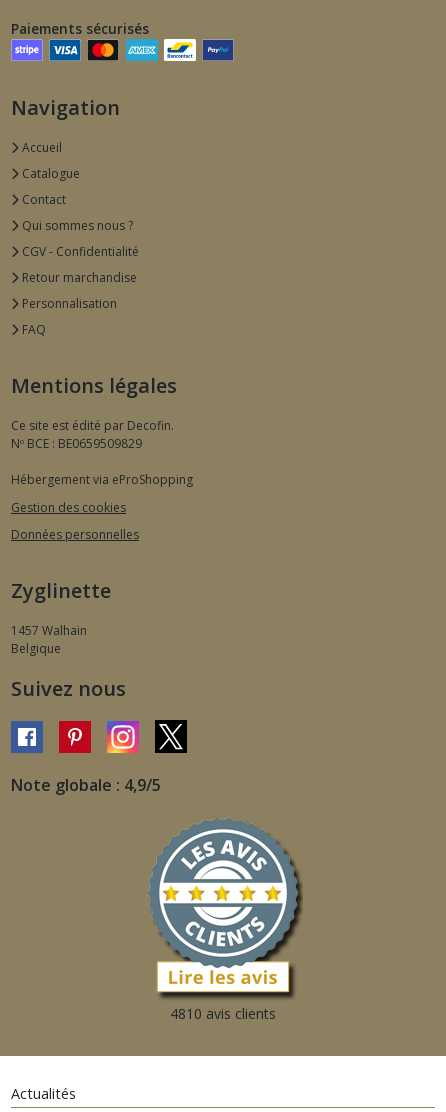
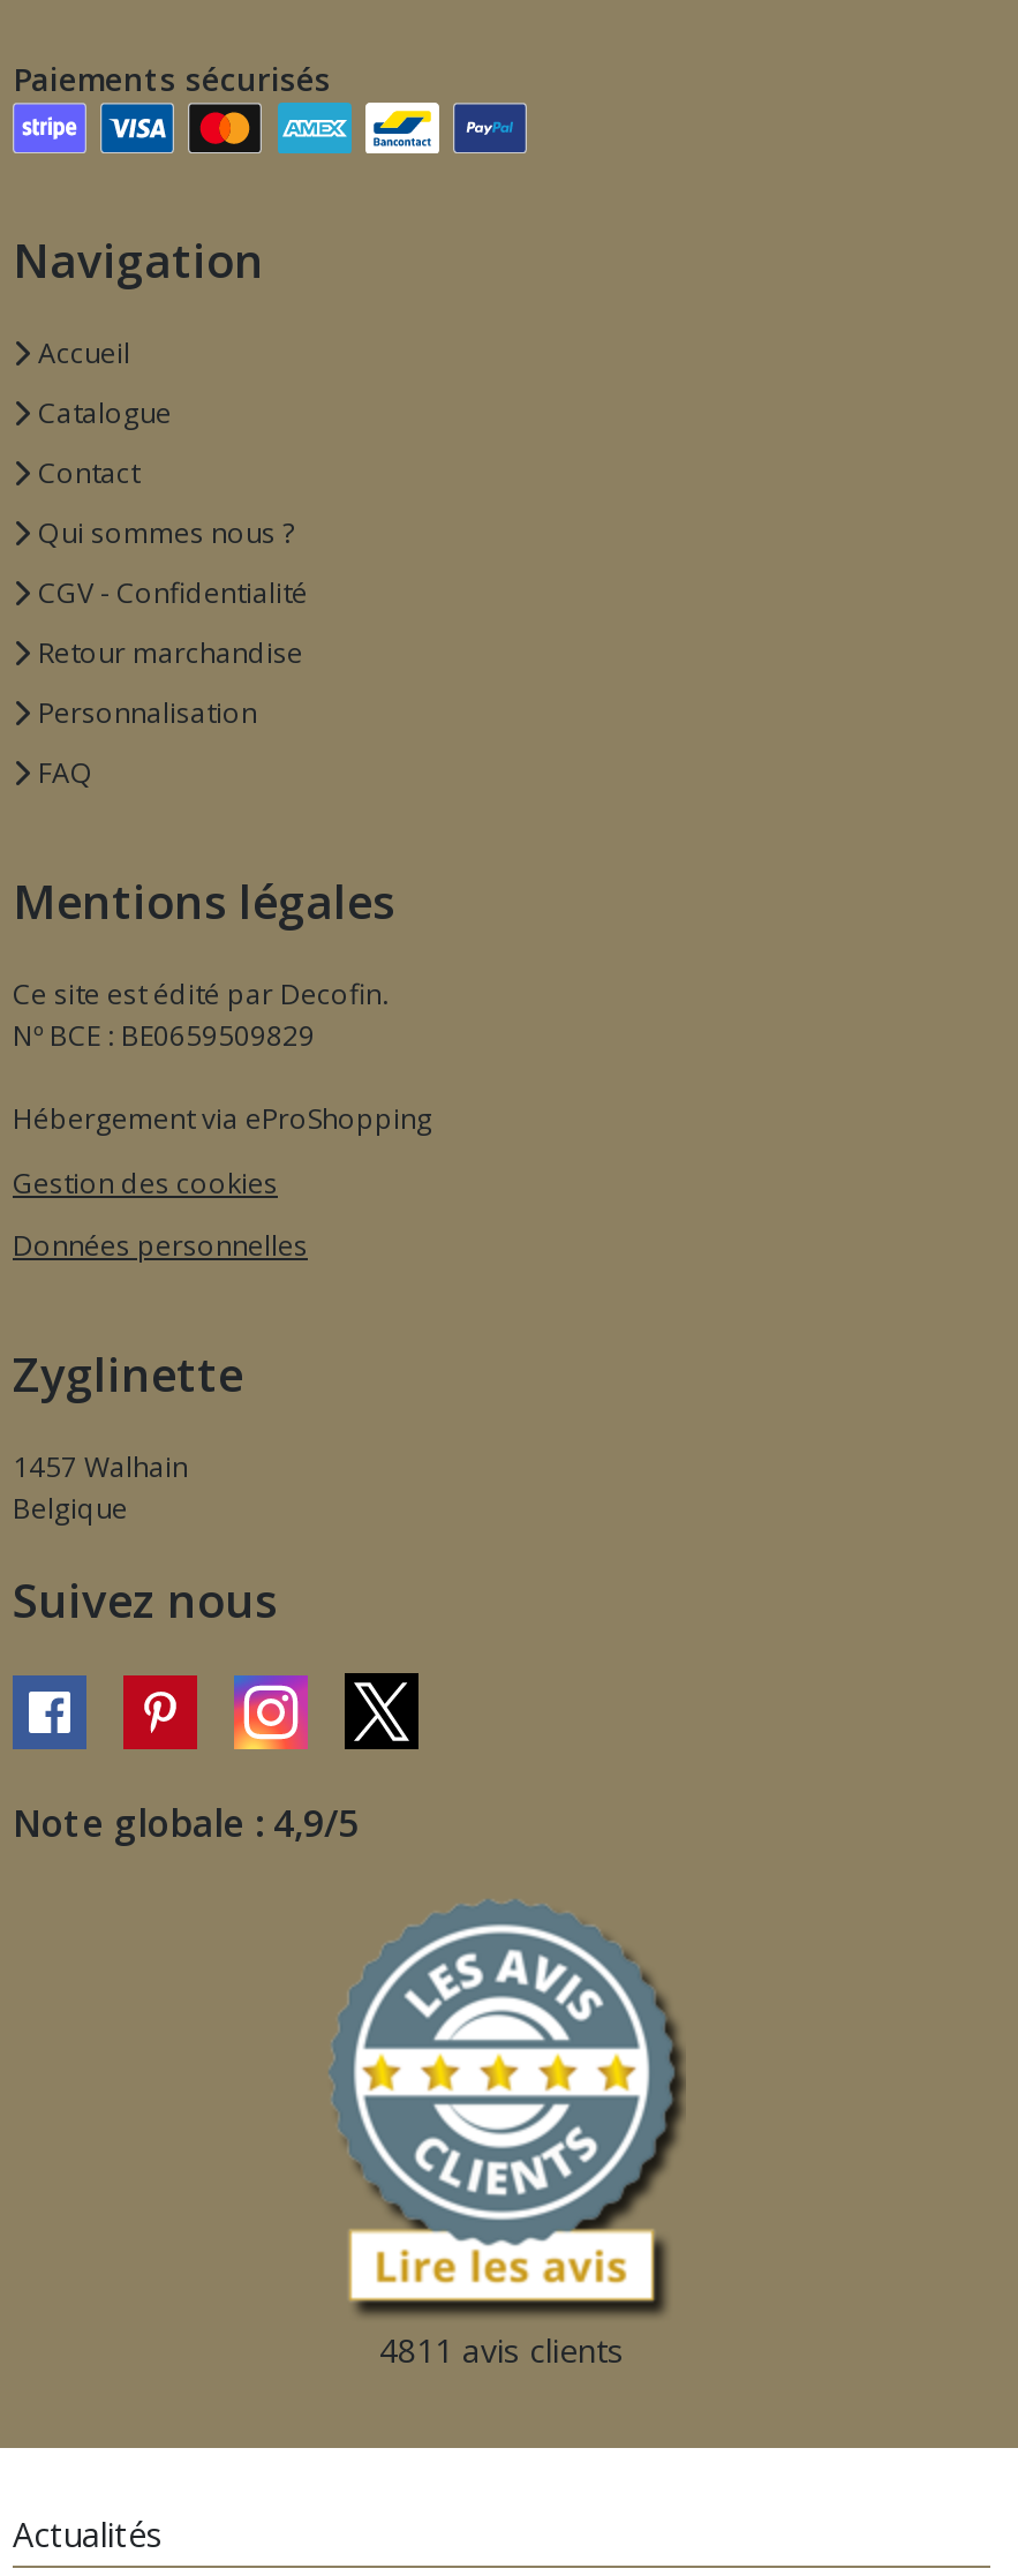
- 4810 avis clients
+ 4811 avis clients
